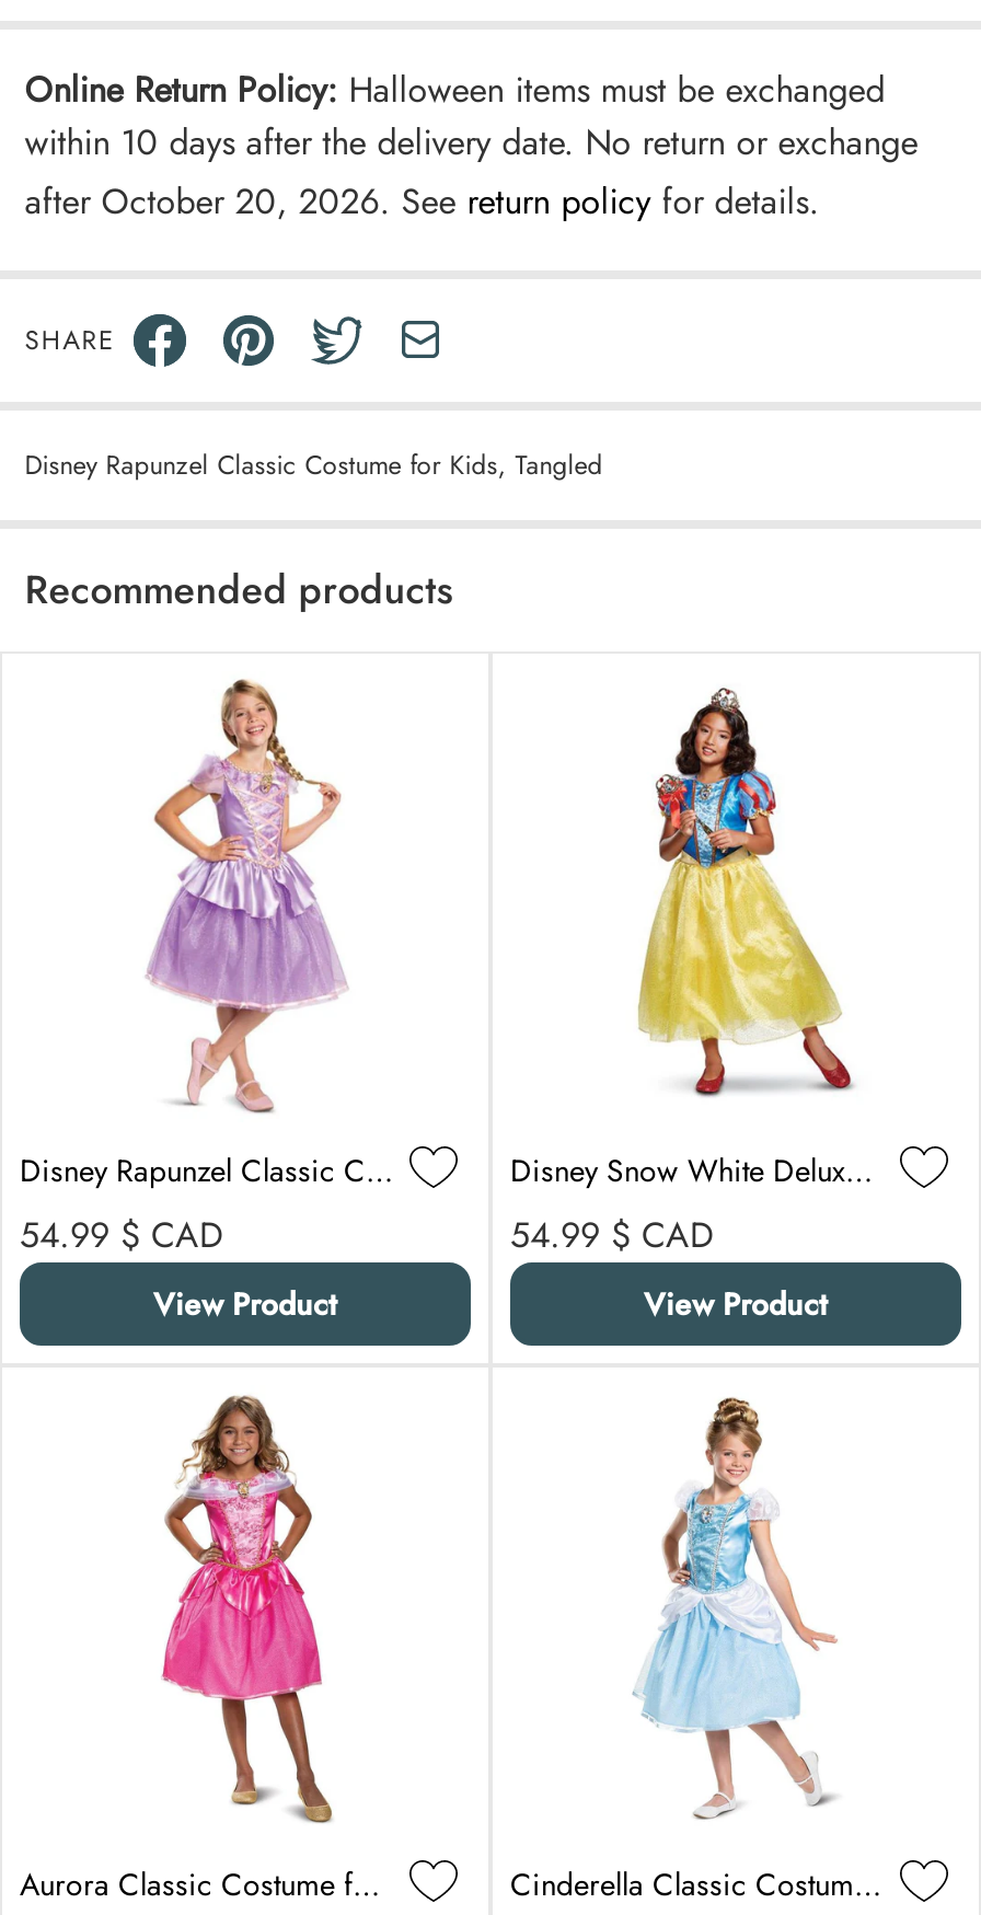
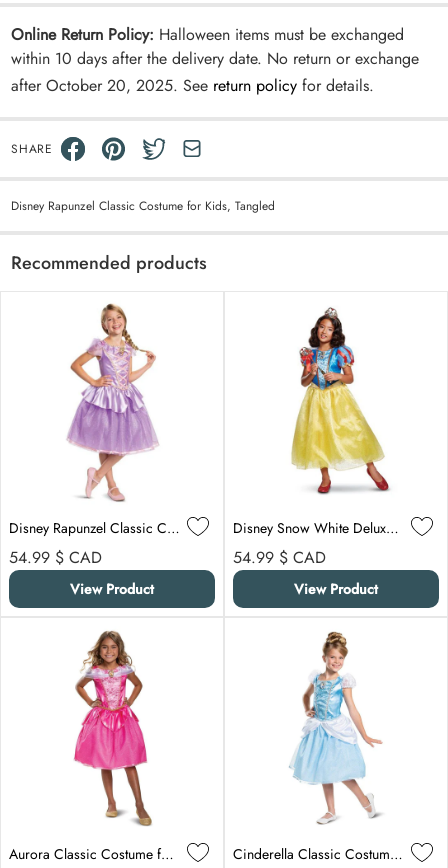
- after October 20, 2026. See return policy for details.
+ after October 20, 2025. See return policy for details.
